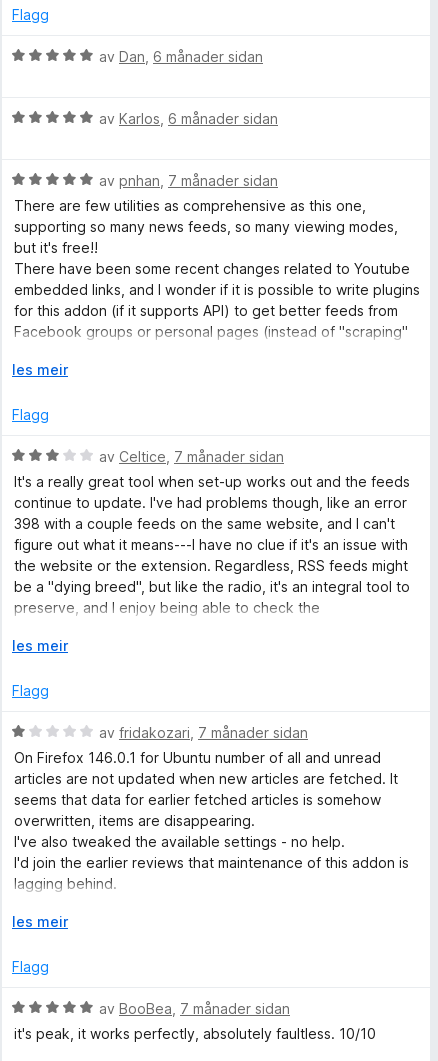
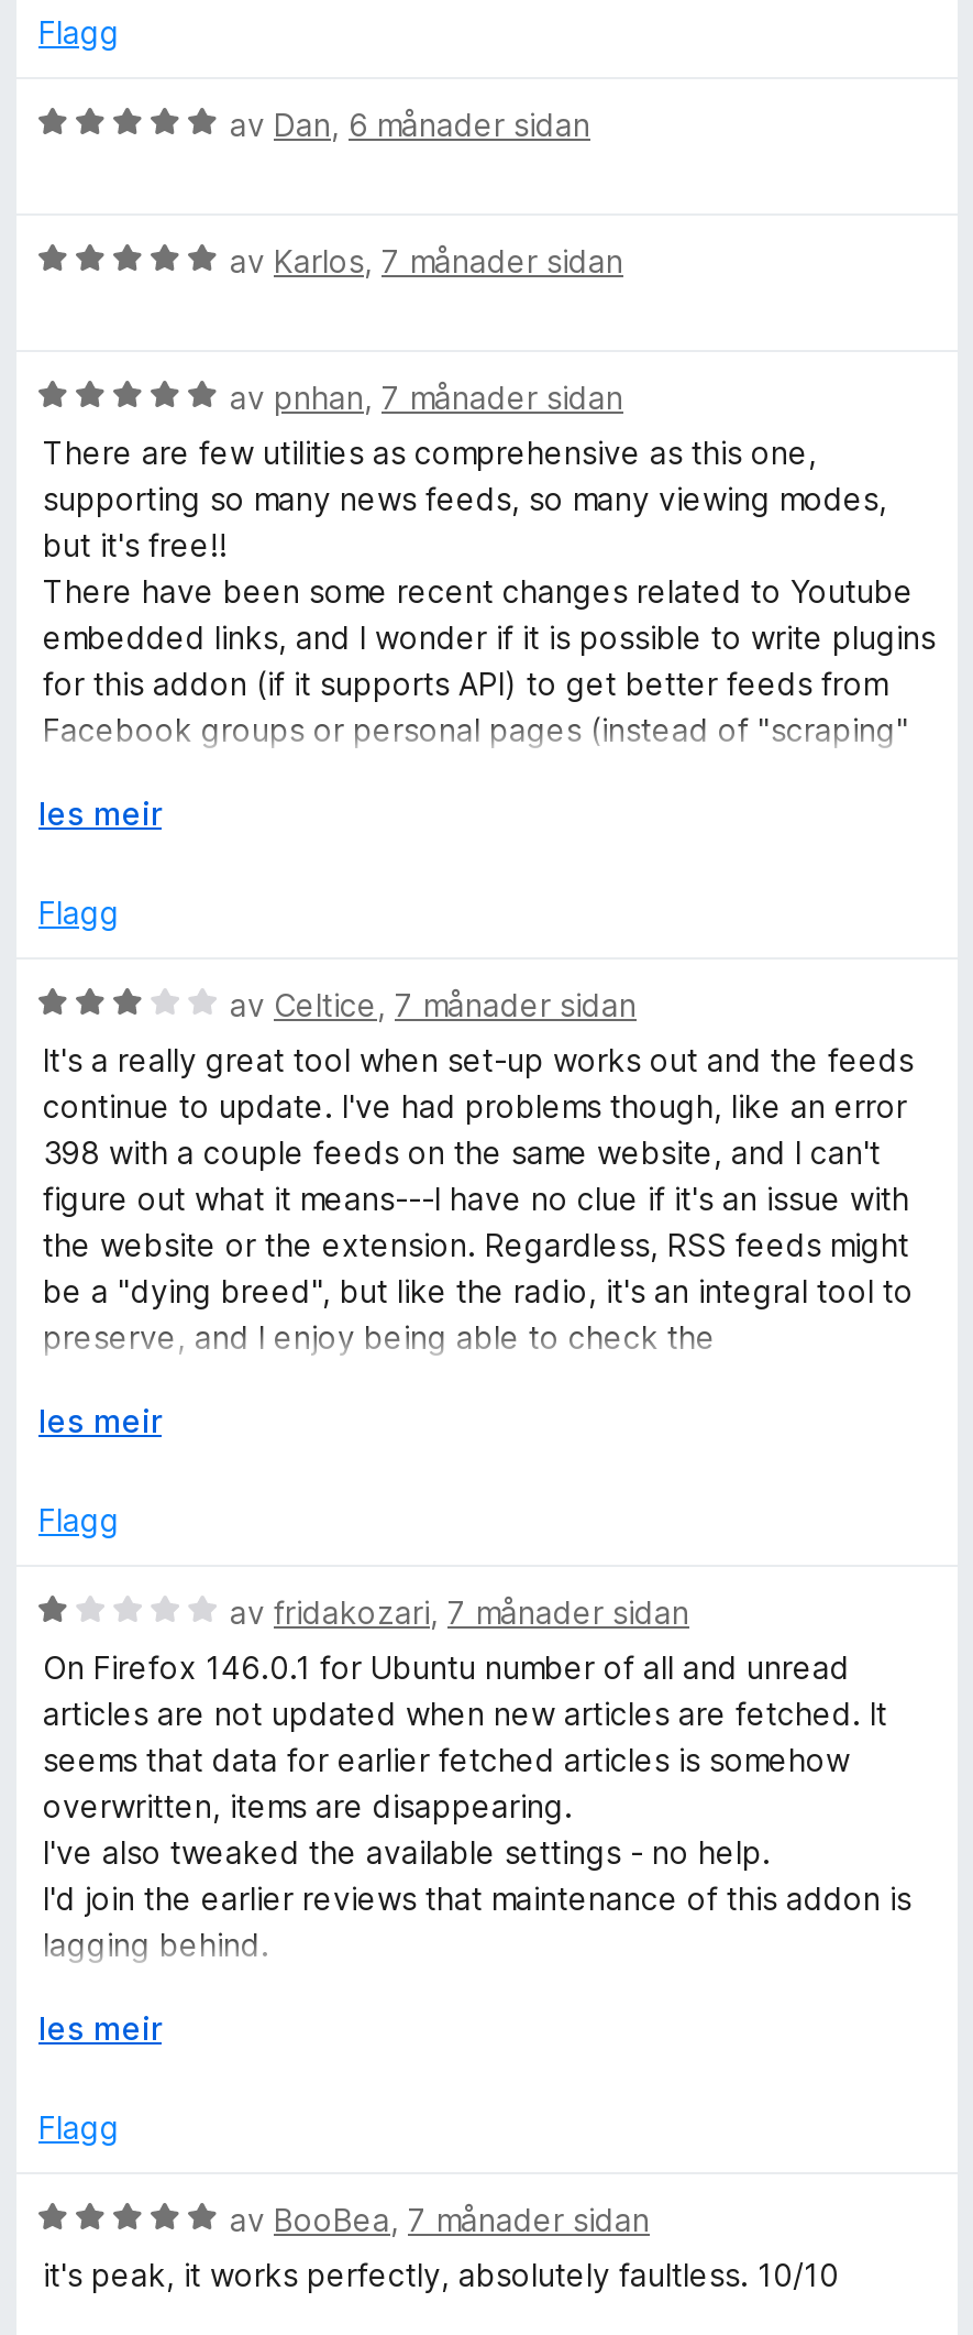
- av Karlos, 6 månader sidan
+ av Karlos, 7 månader sidan
